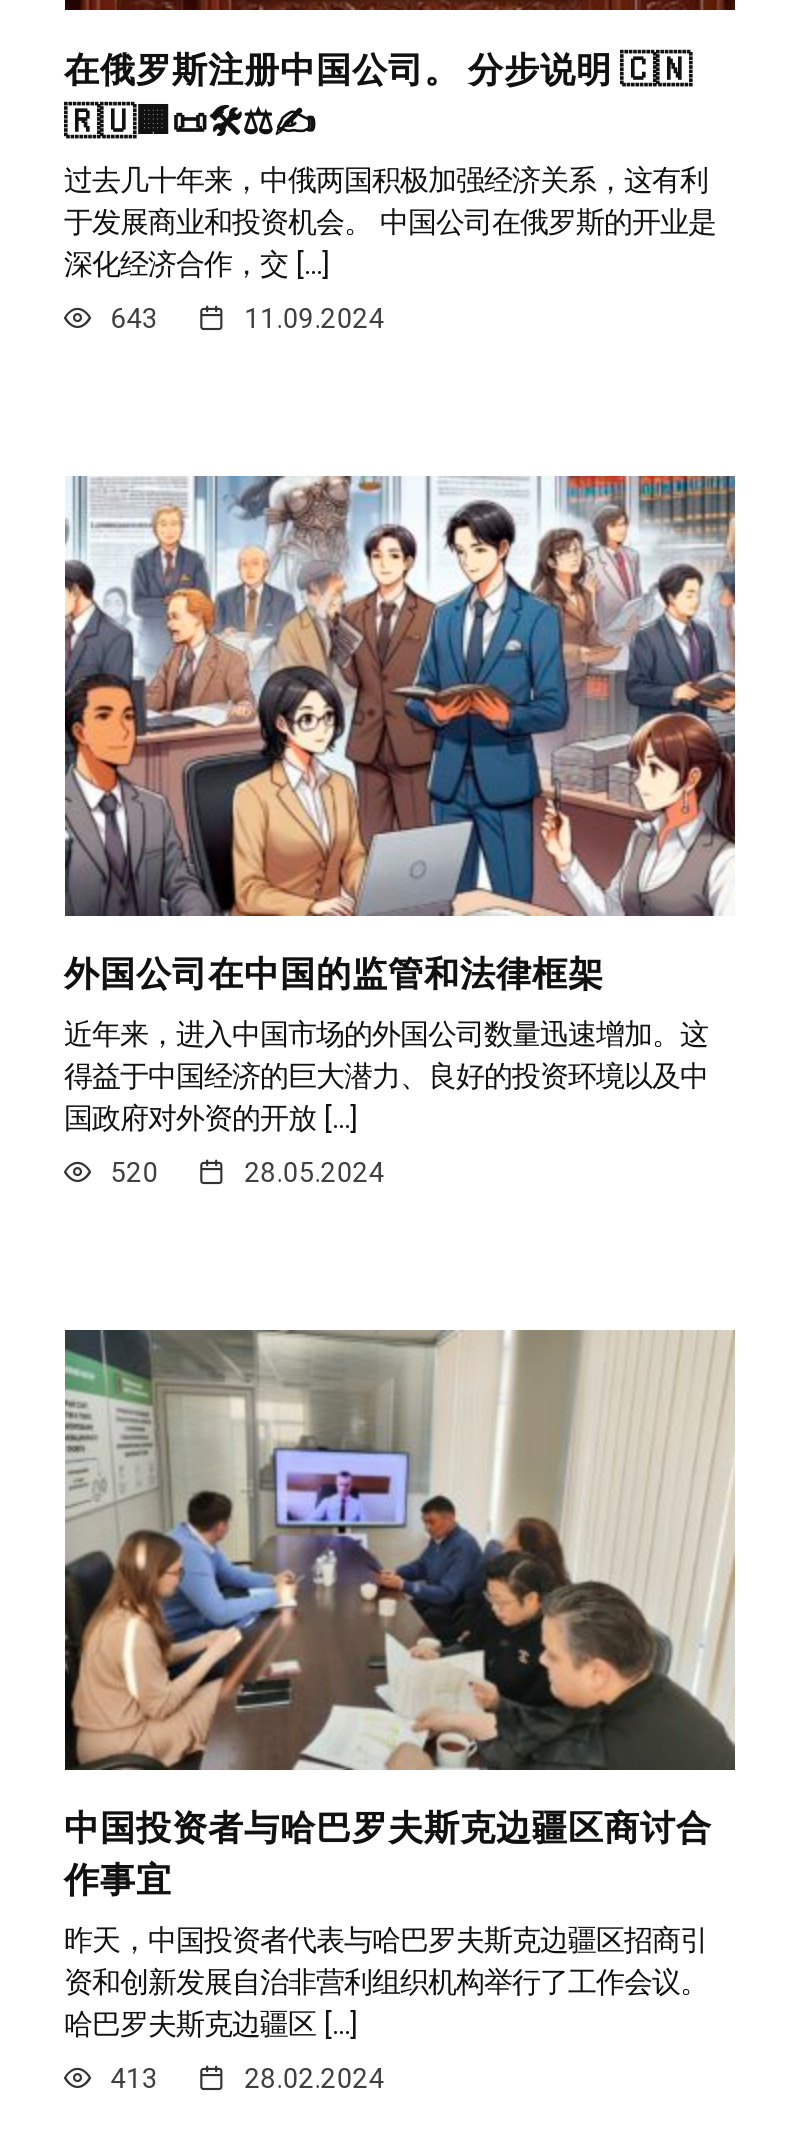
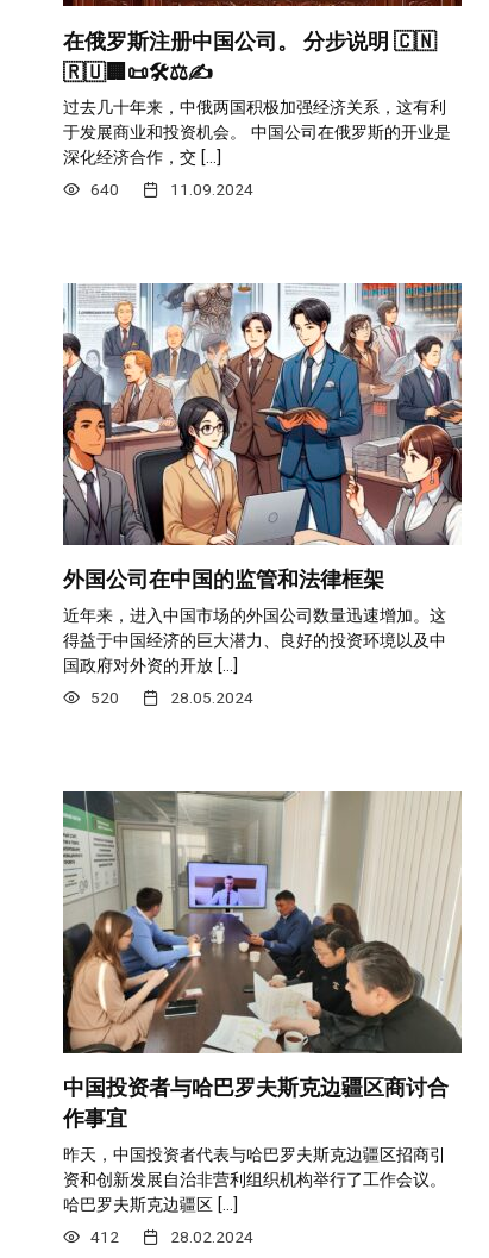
- 643
+ 640

- 413
+ 412
